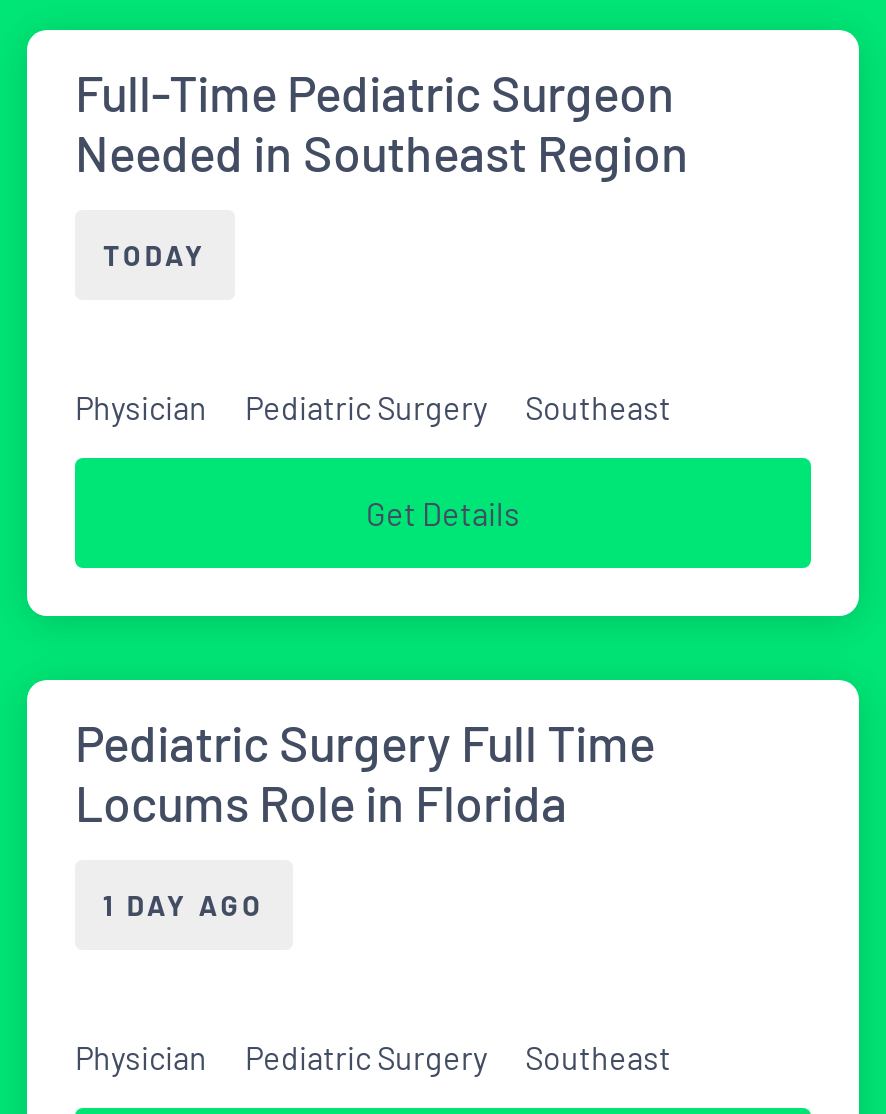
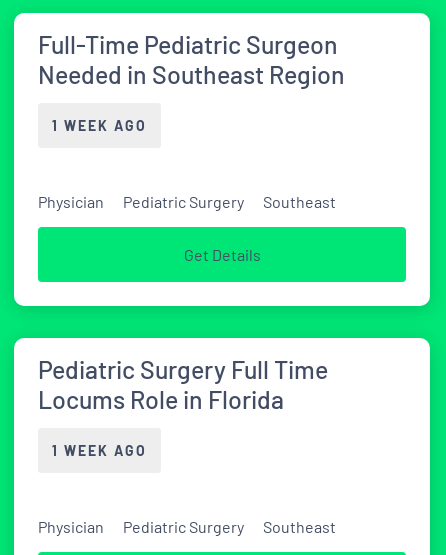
- TODAY
+ 1 WEEK AGO

- 1 DAY AGO
+ 1 WEEK AGO
